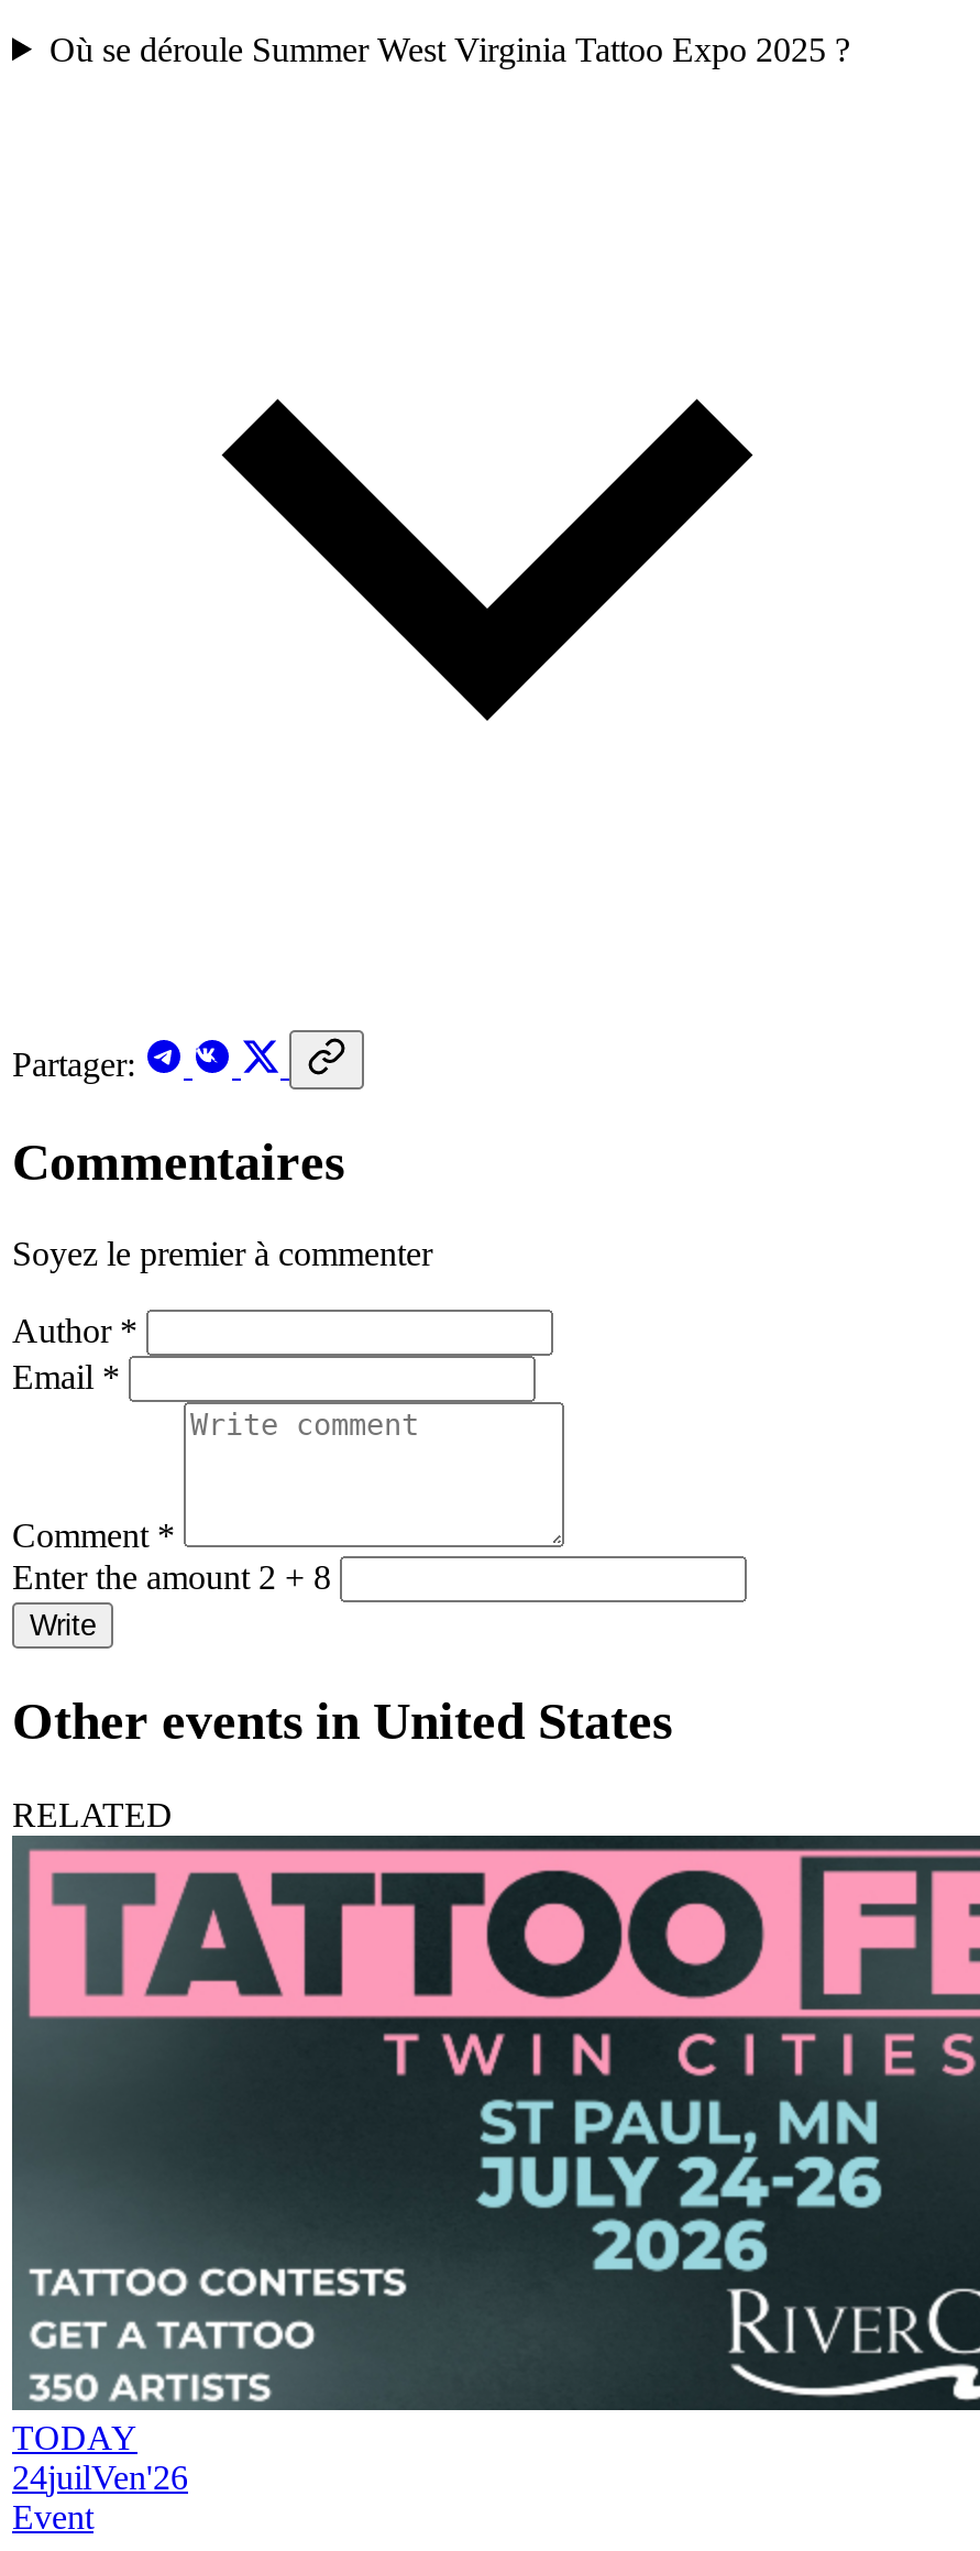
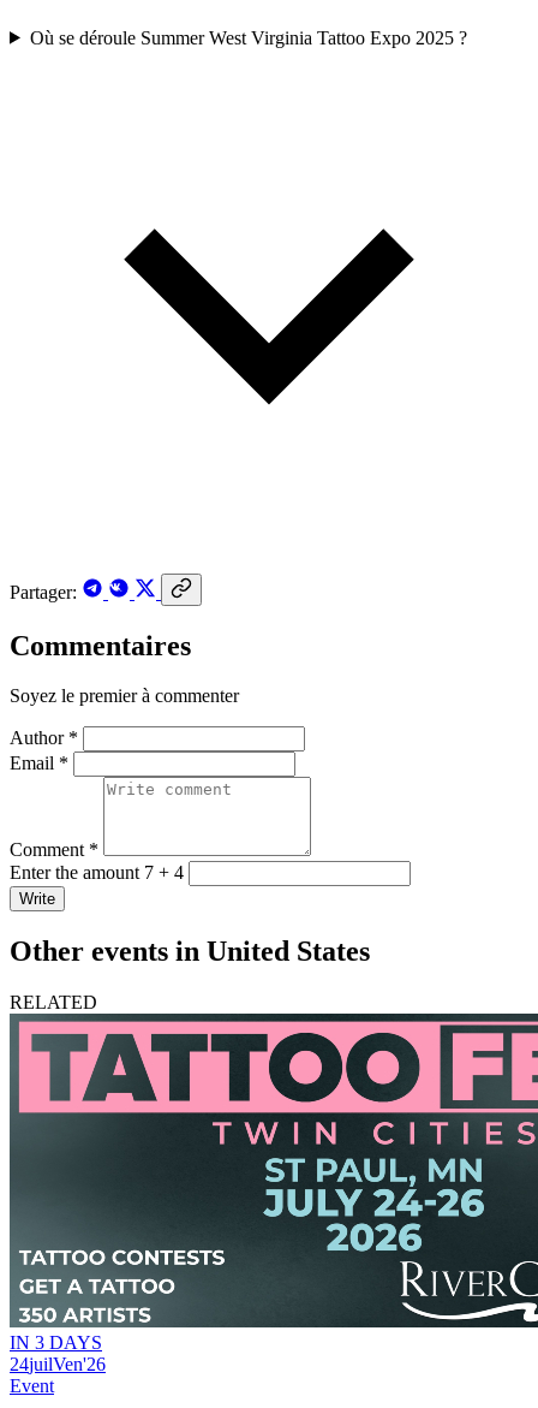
- Enter the amount 2 + 8
+ Enter the amount 7 + 4

- TODAY
+ IN 3 DAYS
